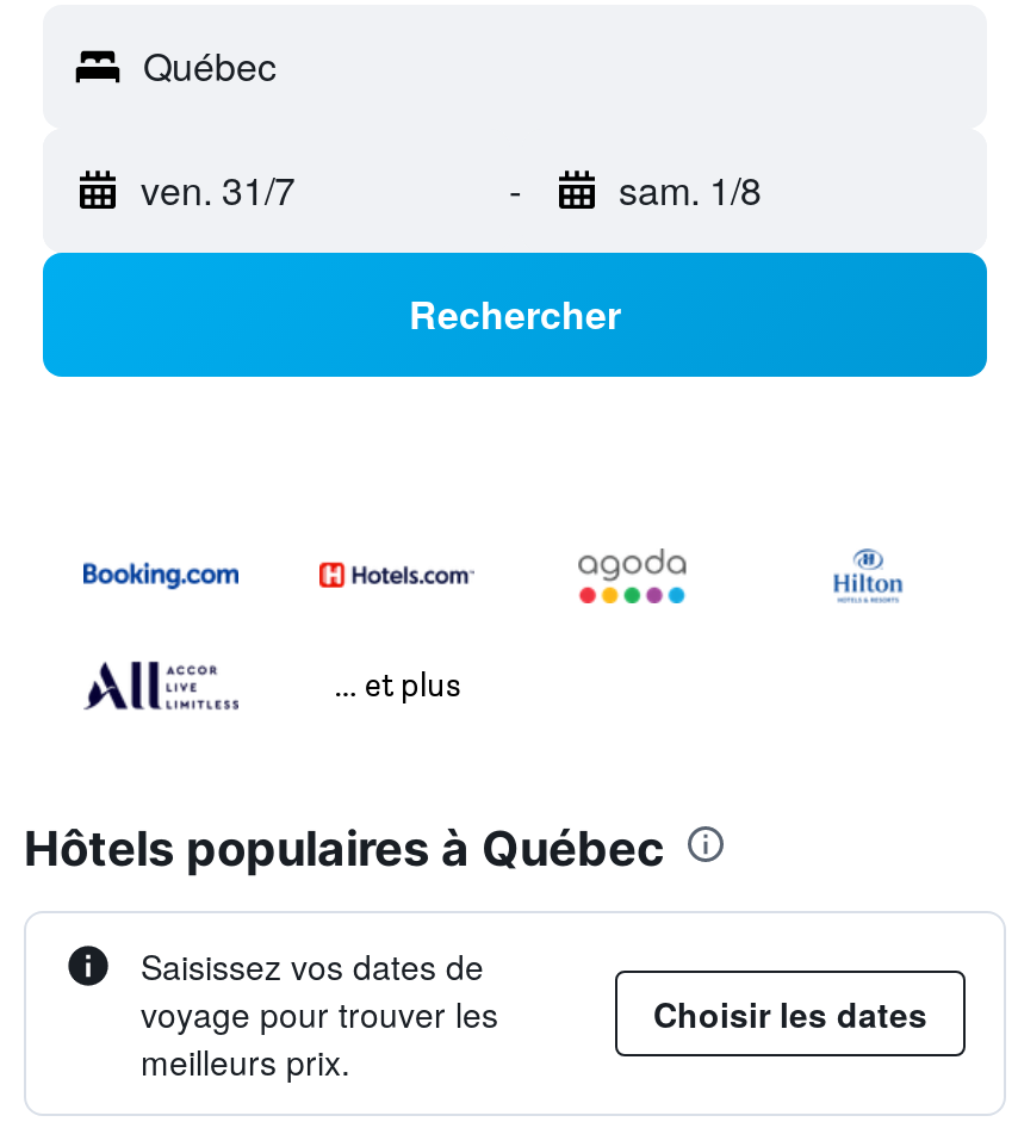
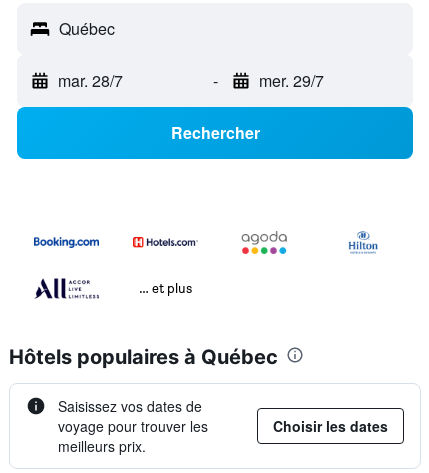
- ven. 31/7
+ mar. 28/7

- sam. 1/8
+ mer. 29/7
